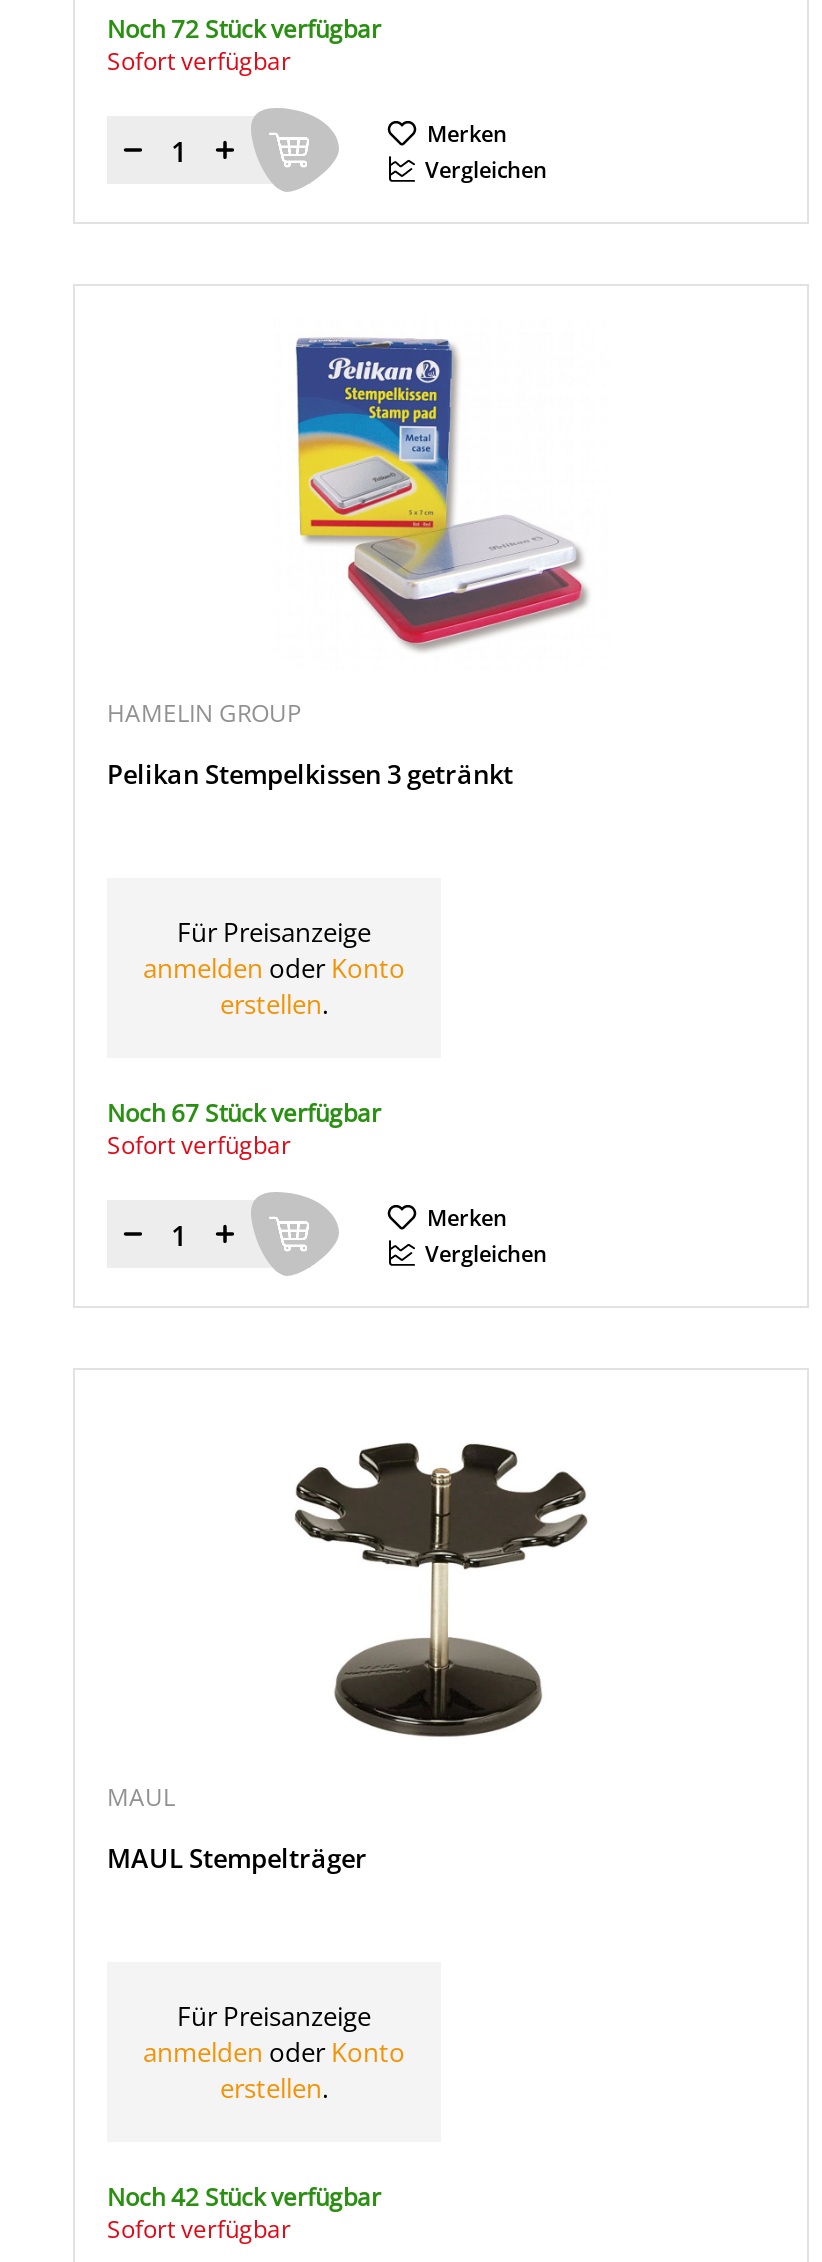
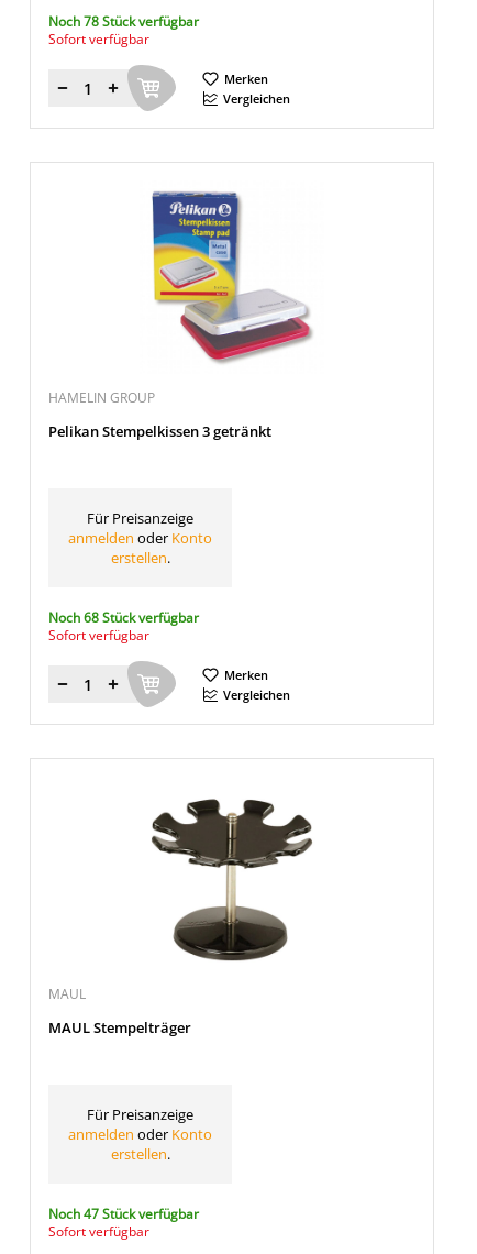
- Noch 72 Stück verfügbar
+ Noch 78 Stück verfügbar

- Noch 67 Stück verfügbar
+ Noch 68 Stück verfügbar

- Noch 42 Stück verfügbar
+ Noch 47 Stück verfügbar
